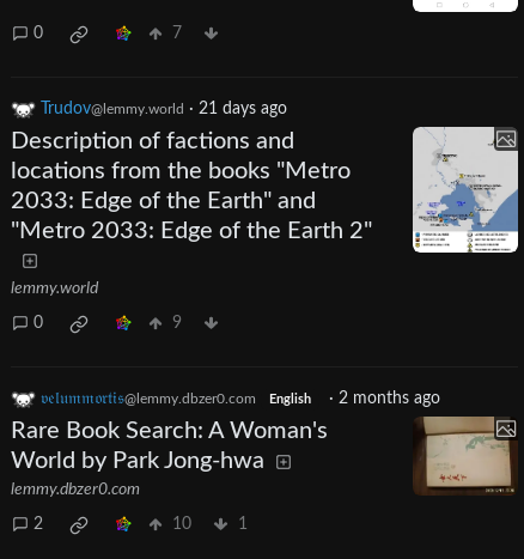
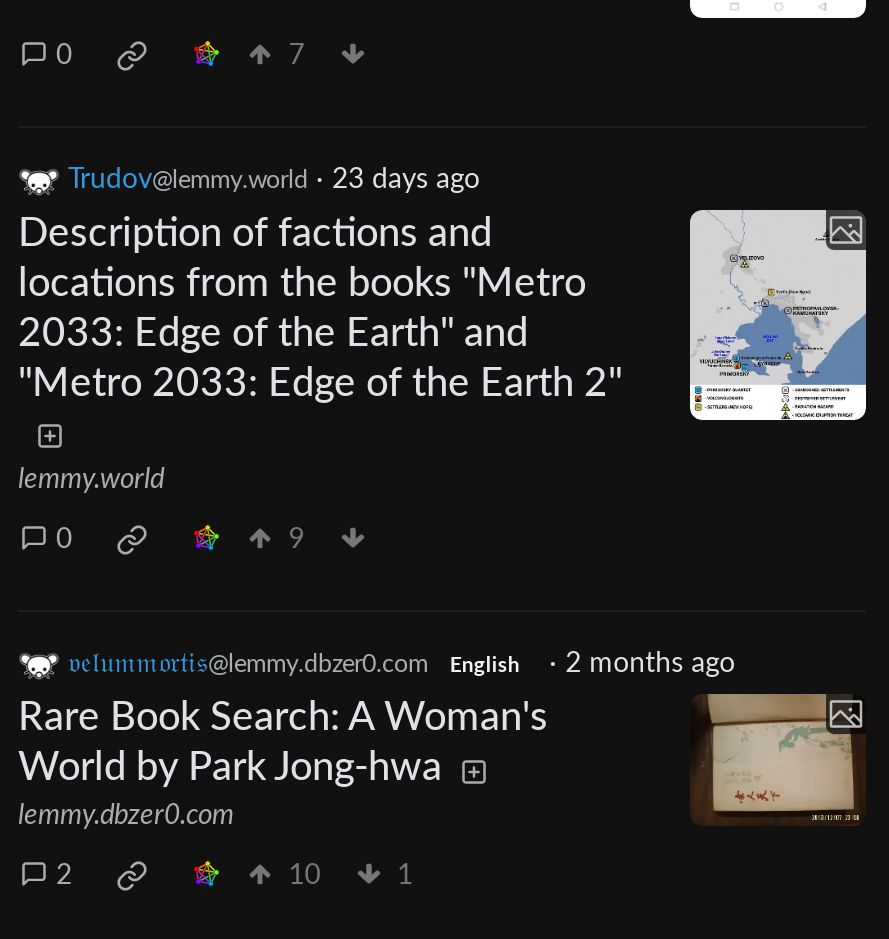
- Trudov@lemmy.world · 21 days ago
+ Trudov@lemmy.world · 23 days ago
